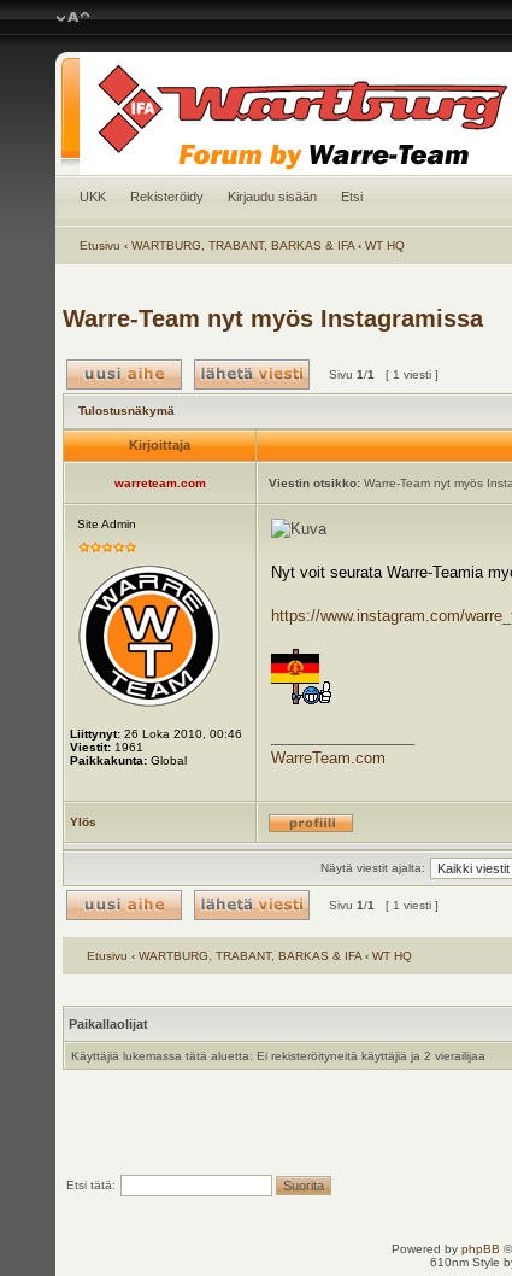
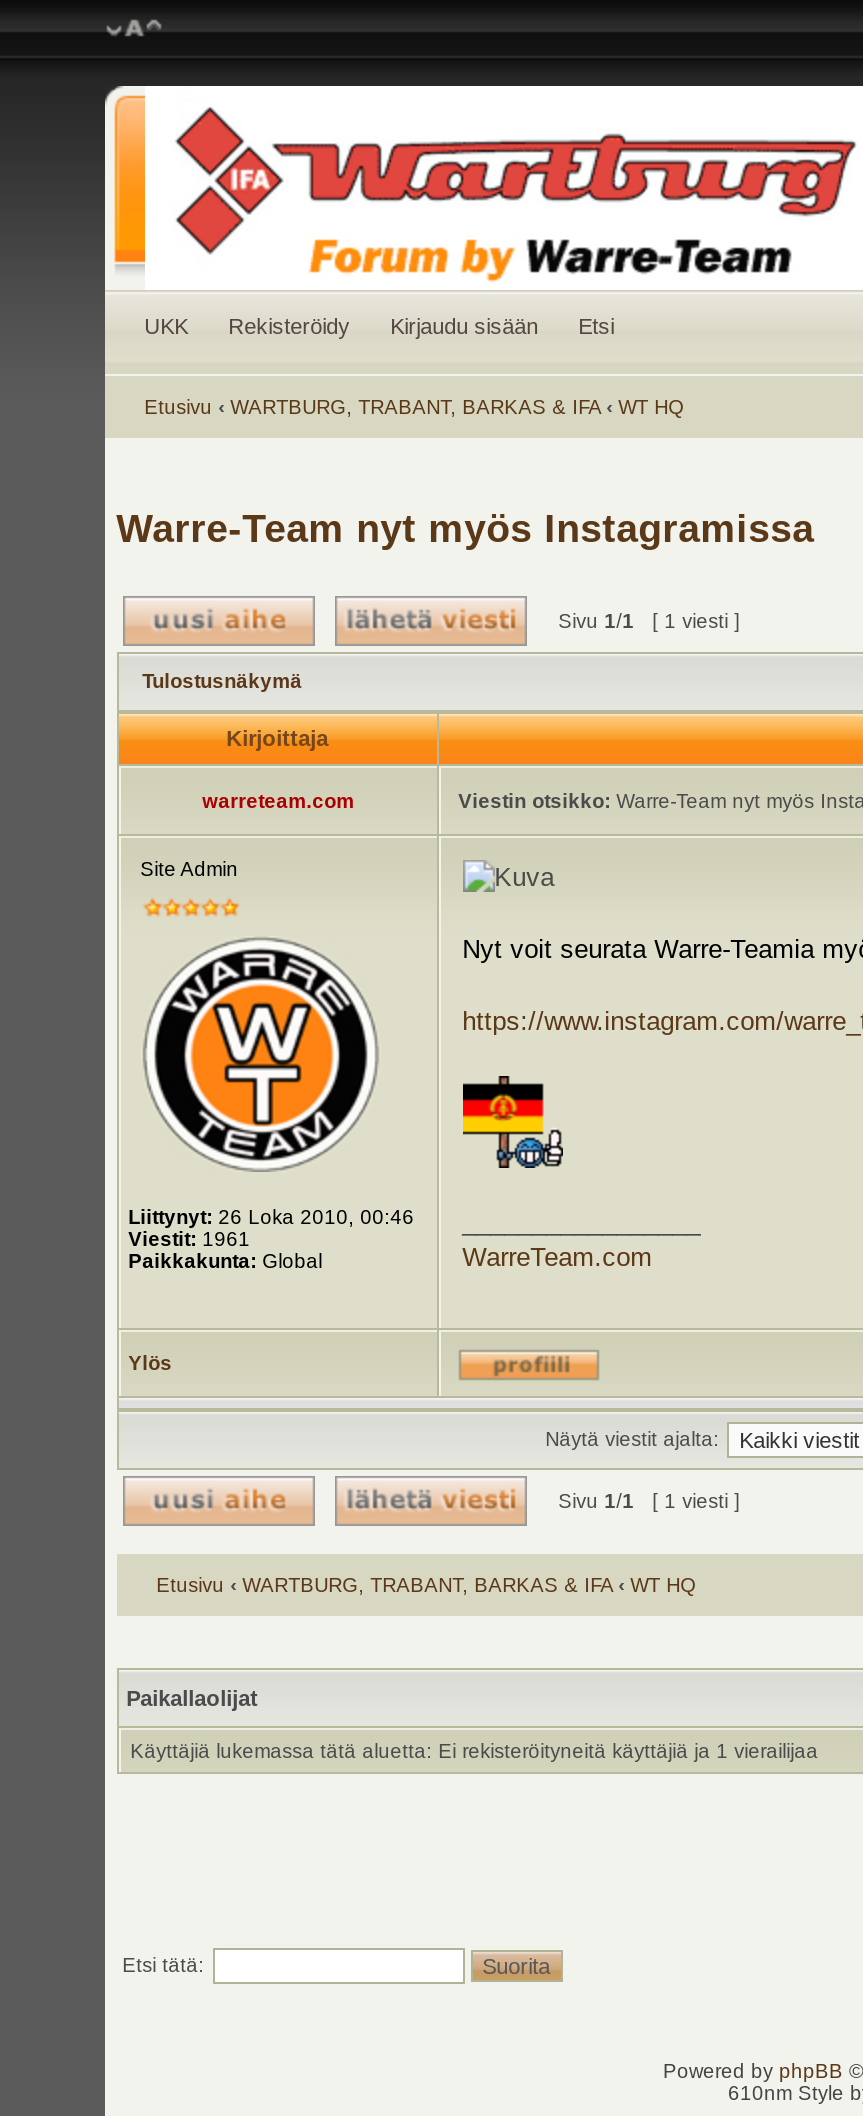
- Käyttäjiä lukemassa tätä aluetta: Ei rekisteröityneitä käyttäjiä ja 2 vierailijaa
+ Käyttäjiä lukemassa tätä aluetta: Ei rekisteröityneitä käyttäjiä ja 1 vierailijaa
